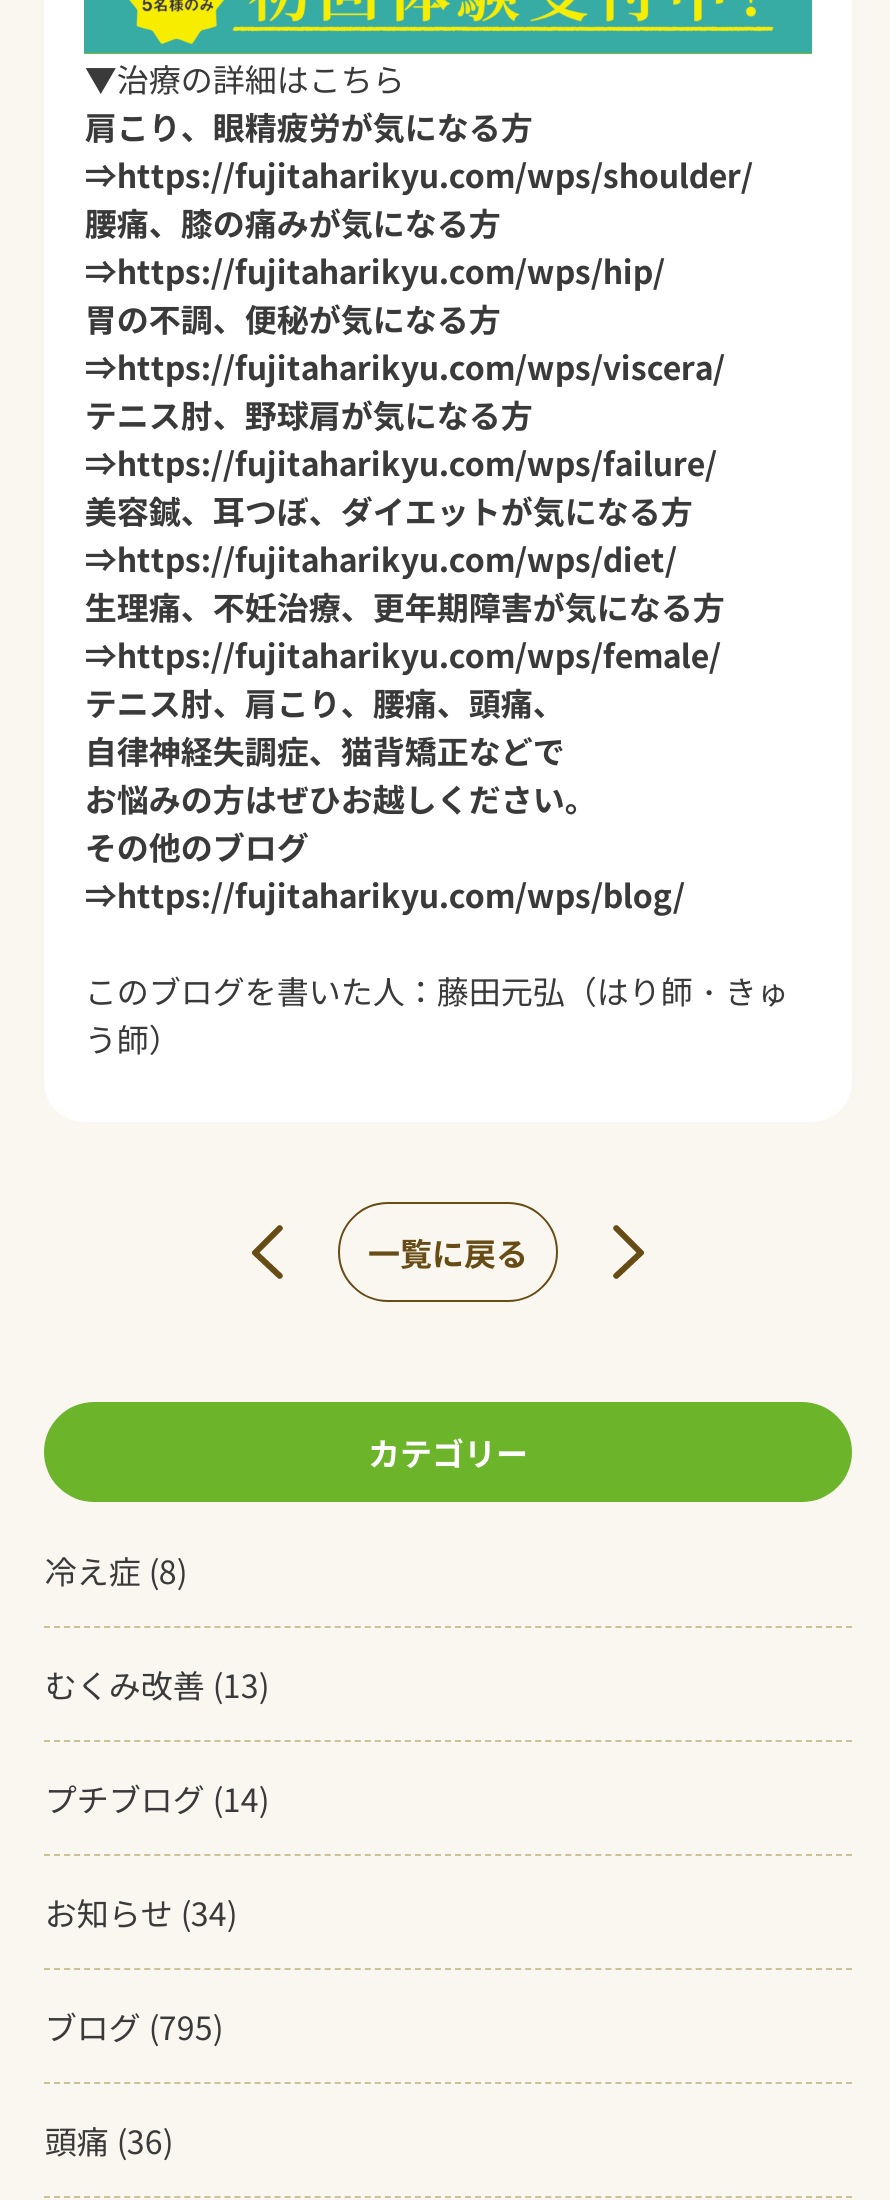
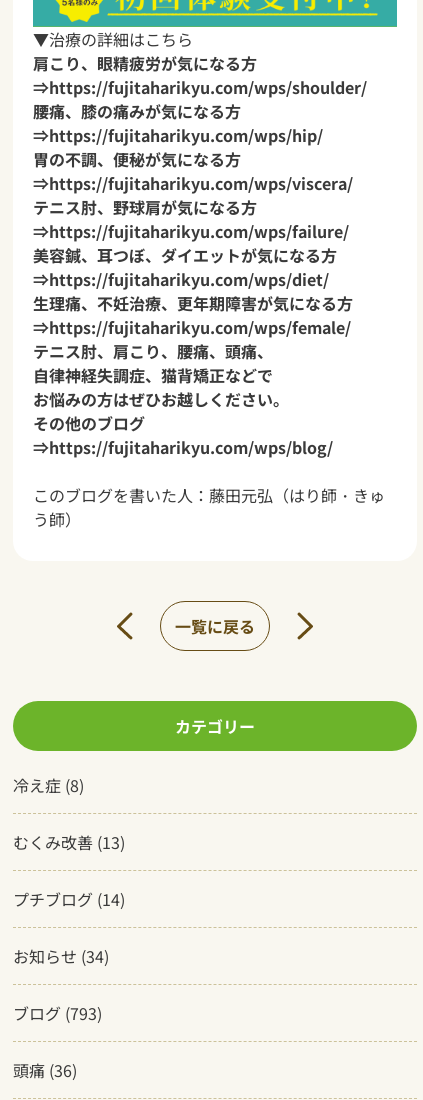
- ブログ(795)
+ ブログ(793)
